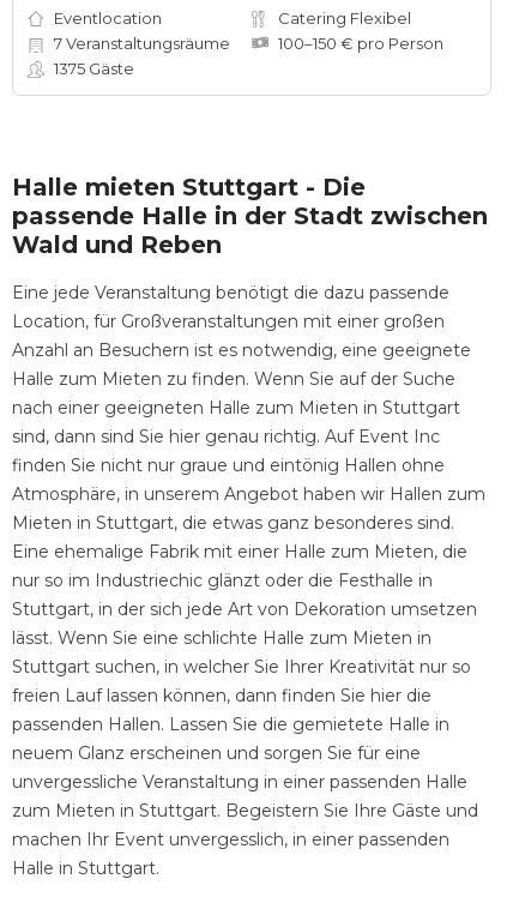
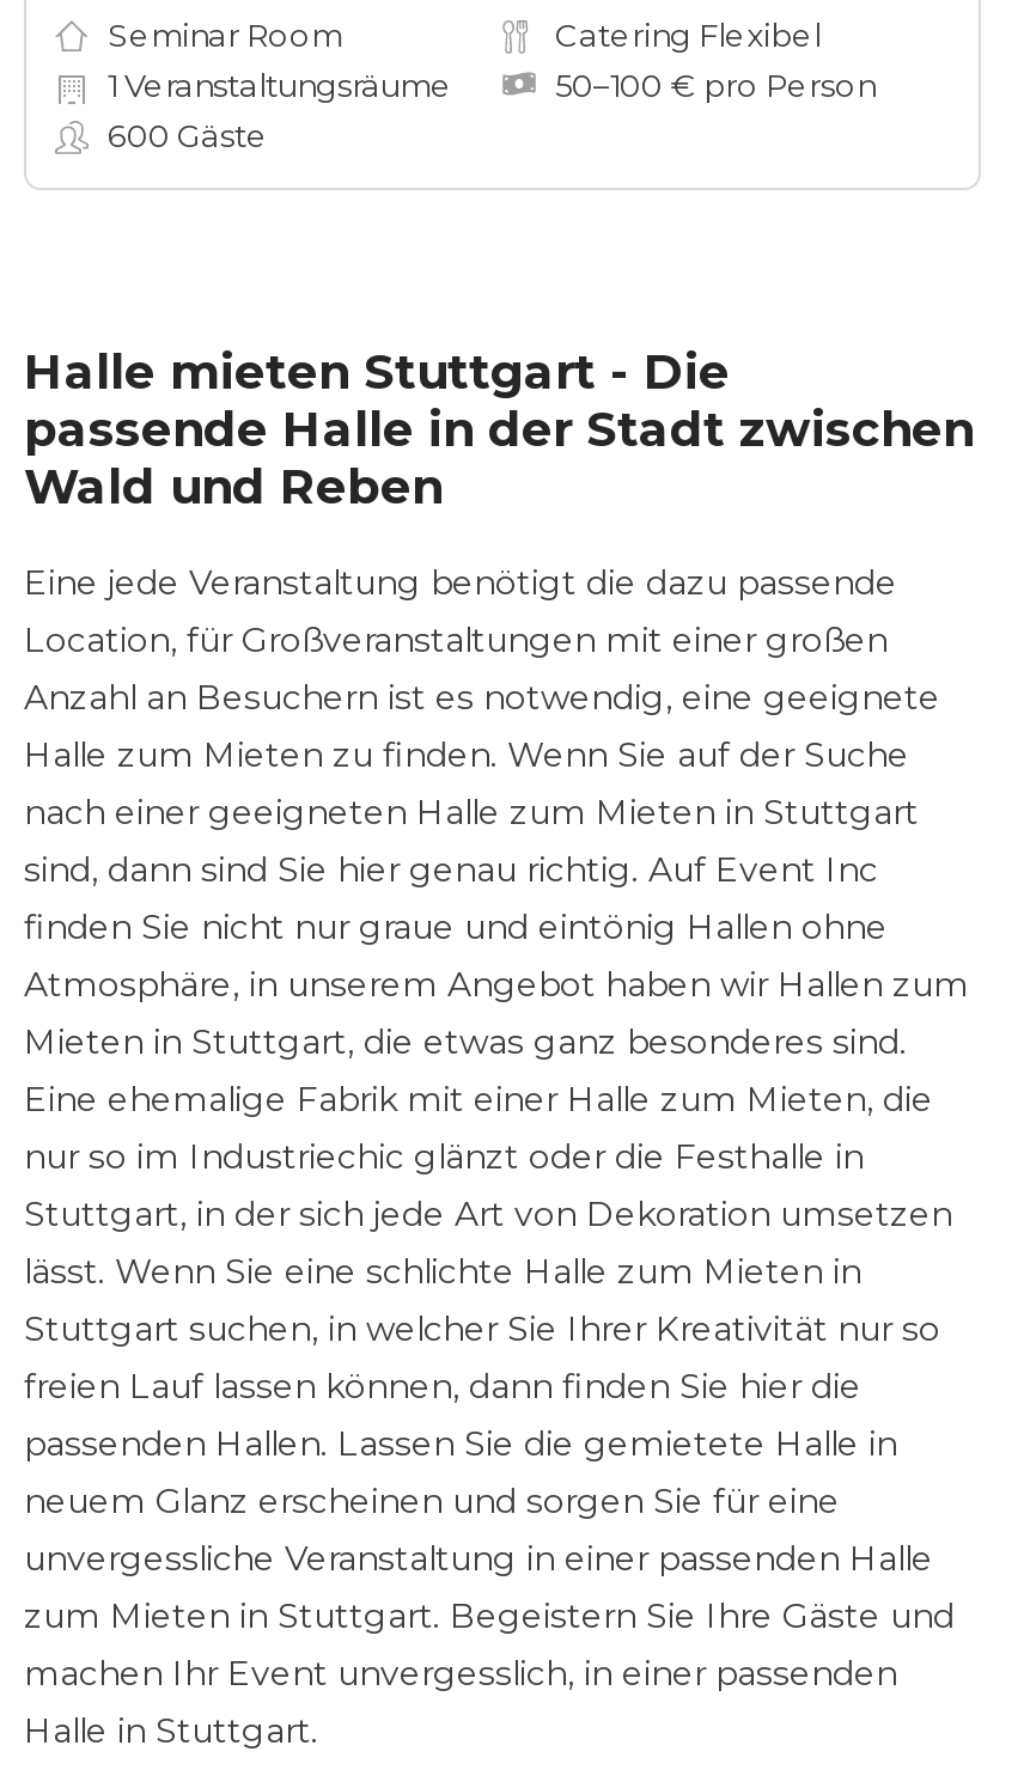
- Eventlocation
+ Seminar Room

- 7 Veranstaltungsräume
+ 1 Veranstaltungsräume

- 100–150 € pro Person
+ 50–100 € pro Person

- 1375 Gäste
+ 600 Gäste
